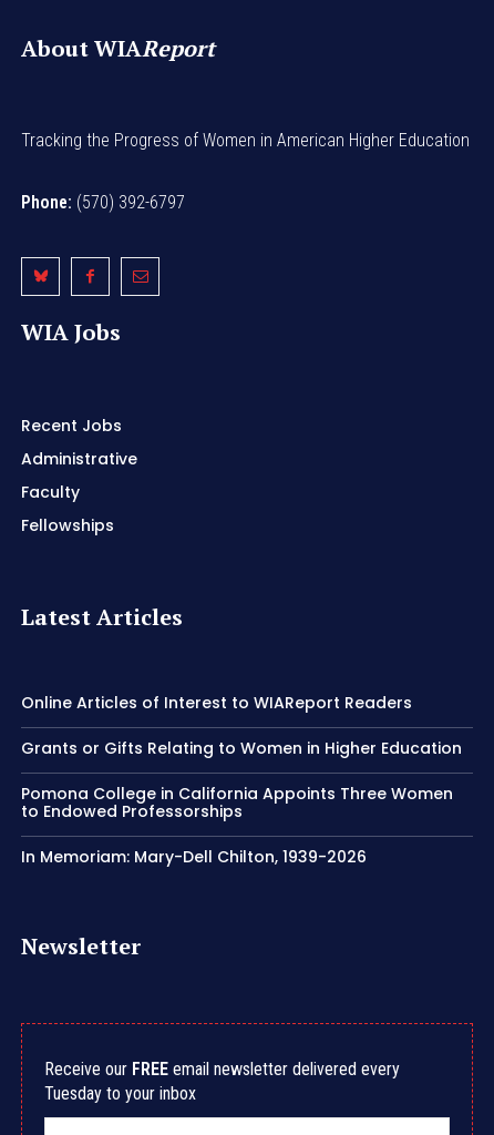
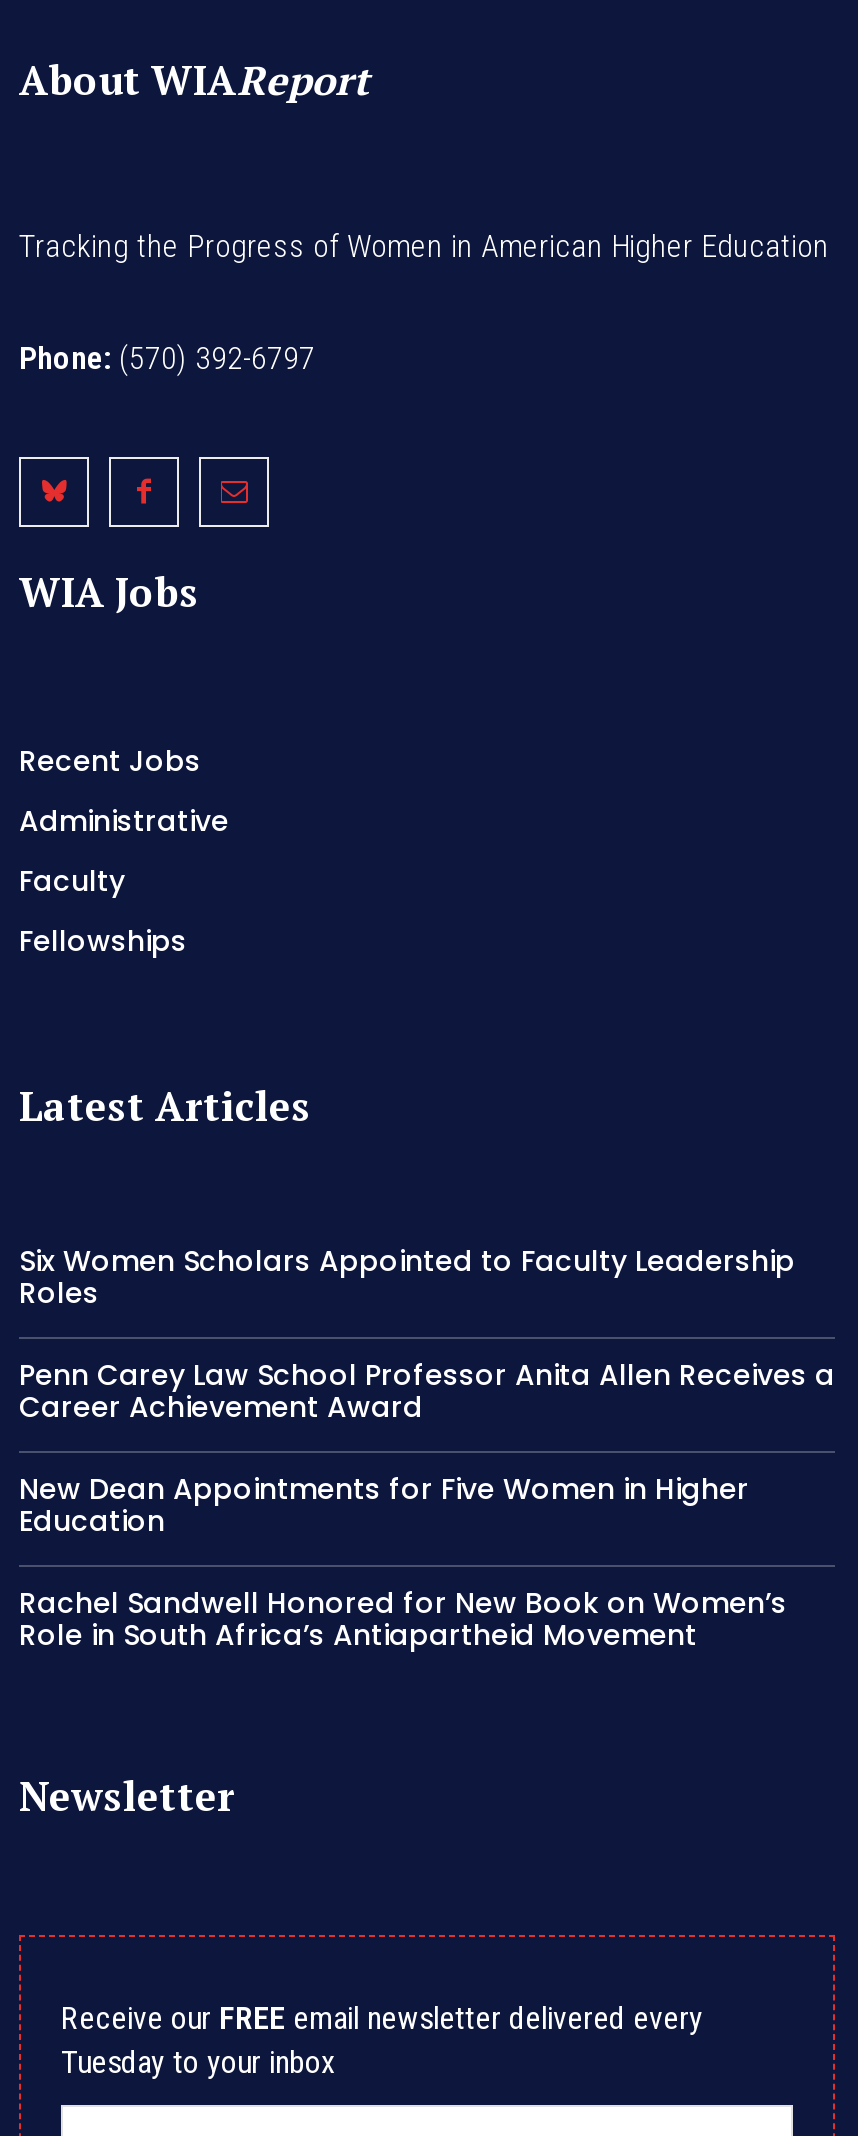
- Online Articles of Interest to WIAReport Readers
+ Six Women Scholars Appointed to Faculty Leadership
+ Roles

- Grants or Gifts Relating to Women in Higher Education
+ Penn Carey Law School Professor Anita Allen Receives a
+ Career Achievement Award

- Pomona College in California Appoints Three Women
- to Endowed Professorships
+ New Dean Appointments for Five Women in Higher
+ Education

- In Memoriam: Mary-Dell Chilton, 1939-2026
+ Rachel Sandwell Honored for New Book on Women’s
+ Role in South Africa’s Antiapartheid Movement
